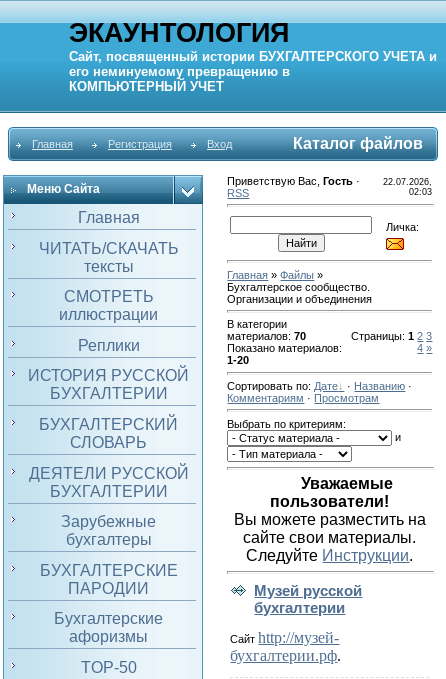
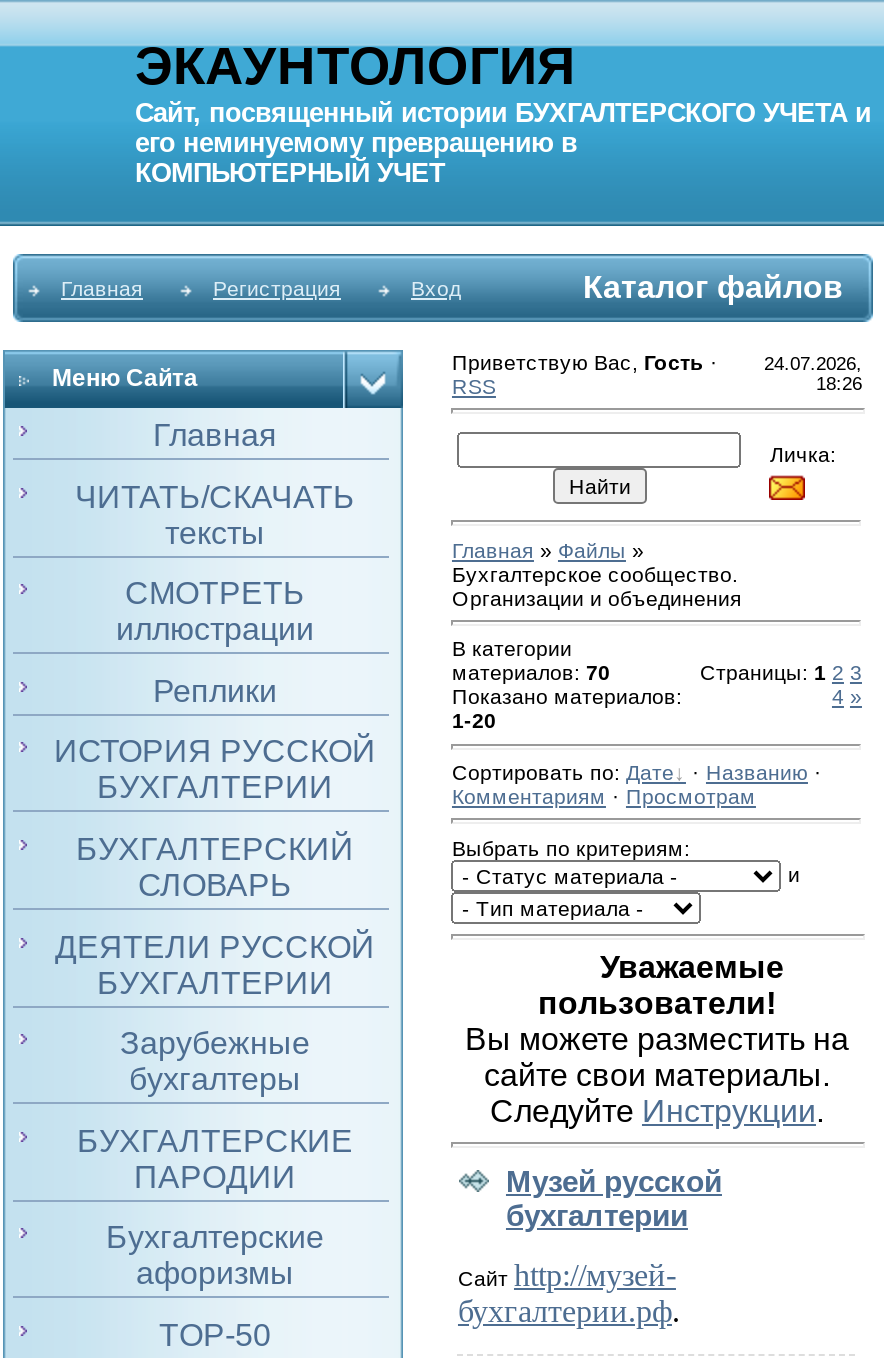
- 22.07.2026,
+ 24.07.2026,

- 02:03
+ 18:26
